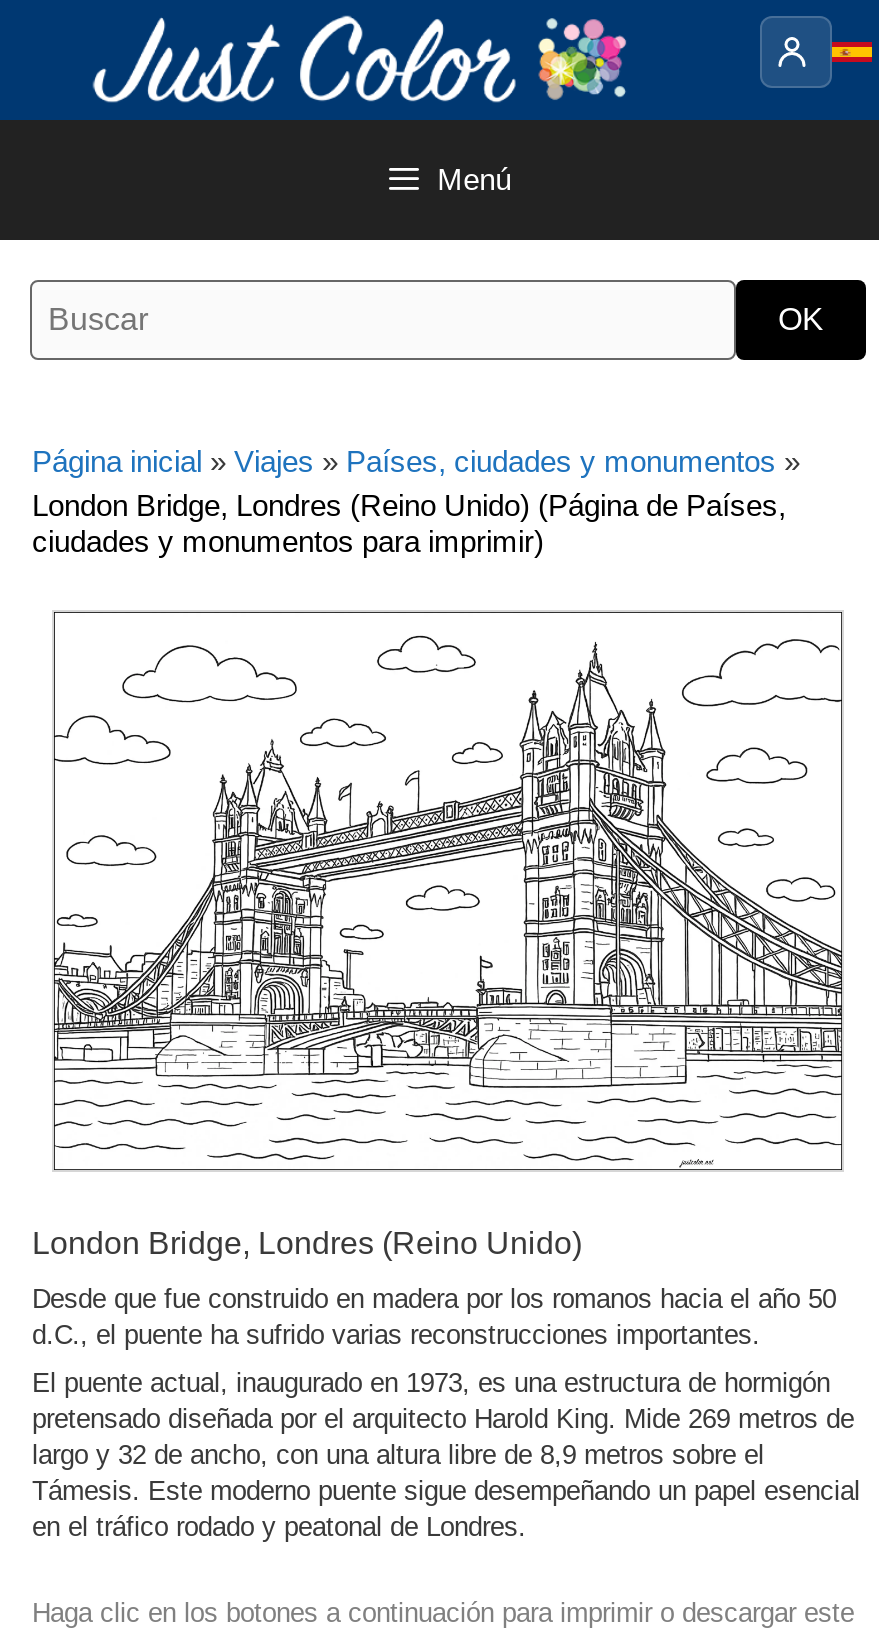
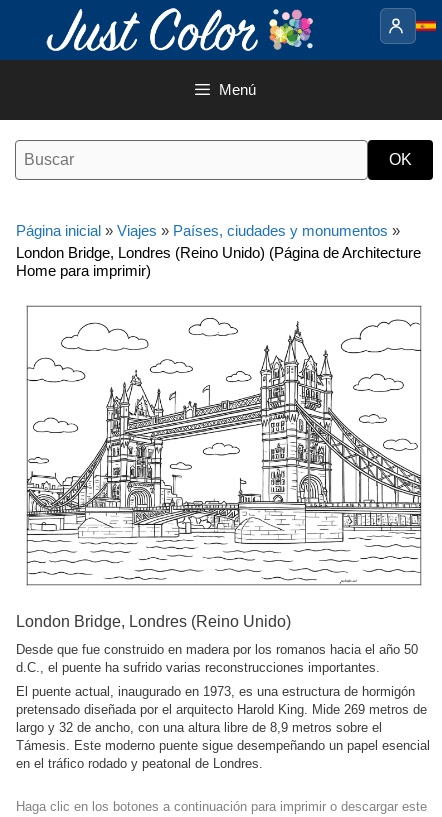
- London Bridge, Londres (Reino Unido) (Página de Países,
- ciudades y monumentos para imprimir)
+ London Bridge, Londres (Reino Unido) (Página de Architecture
+ Home para imprimir)
